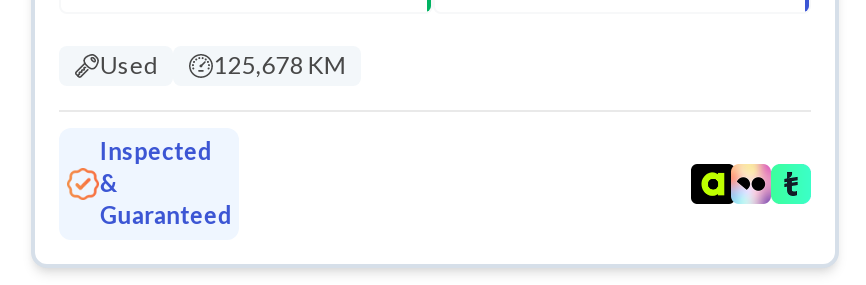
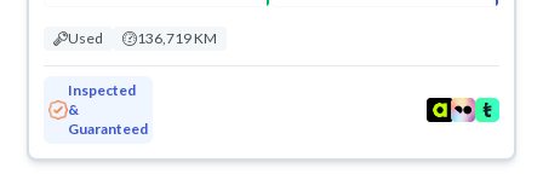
- Used 125,678 KM
+ Used 136,719 KM
